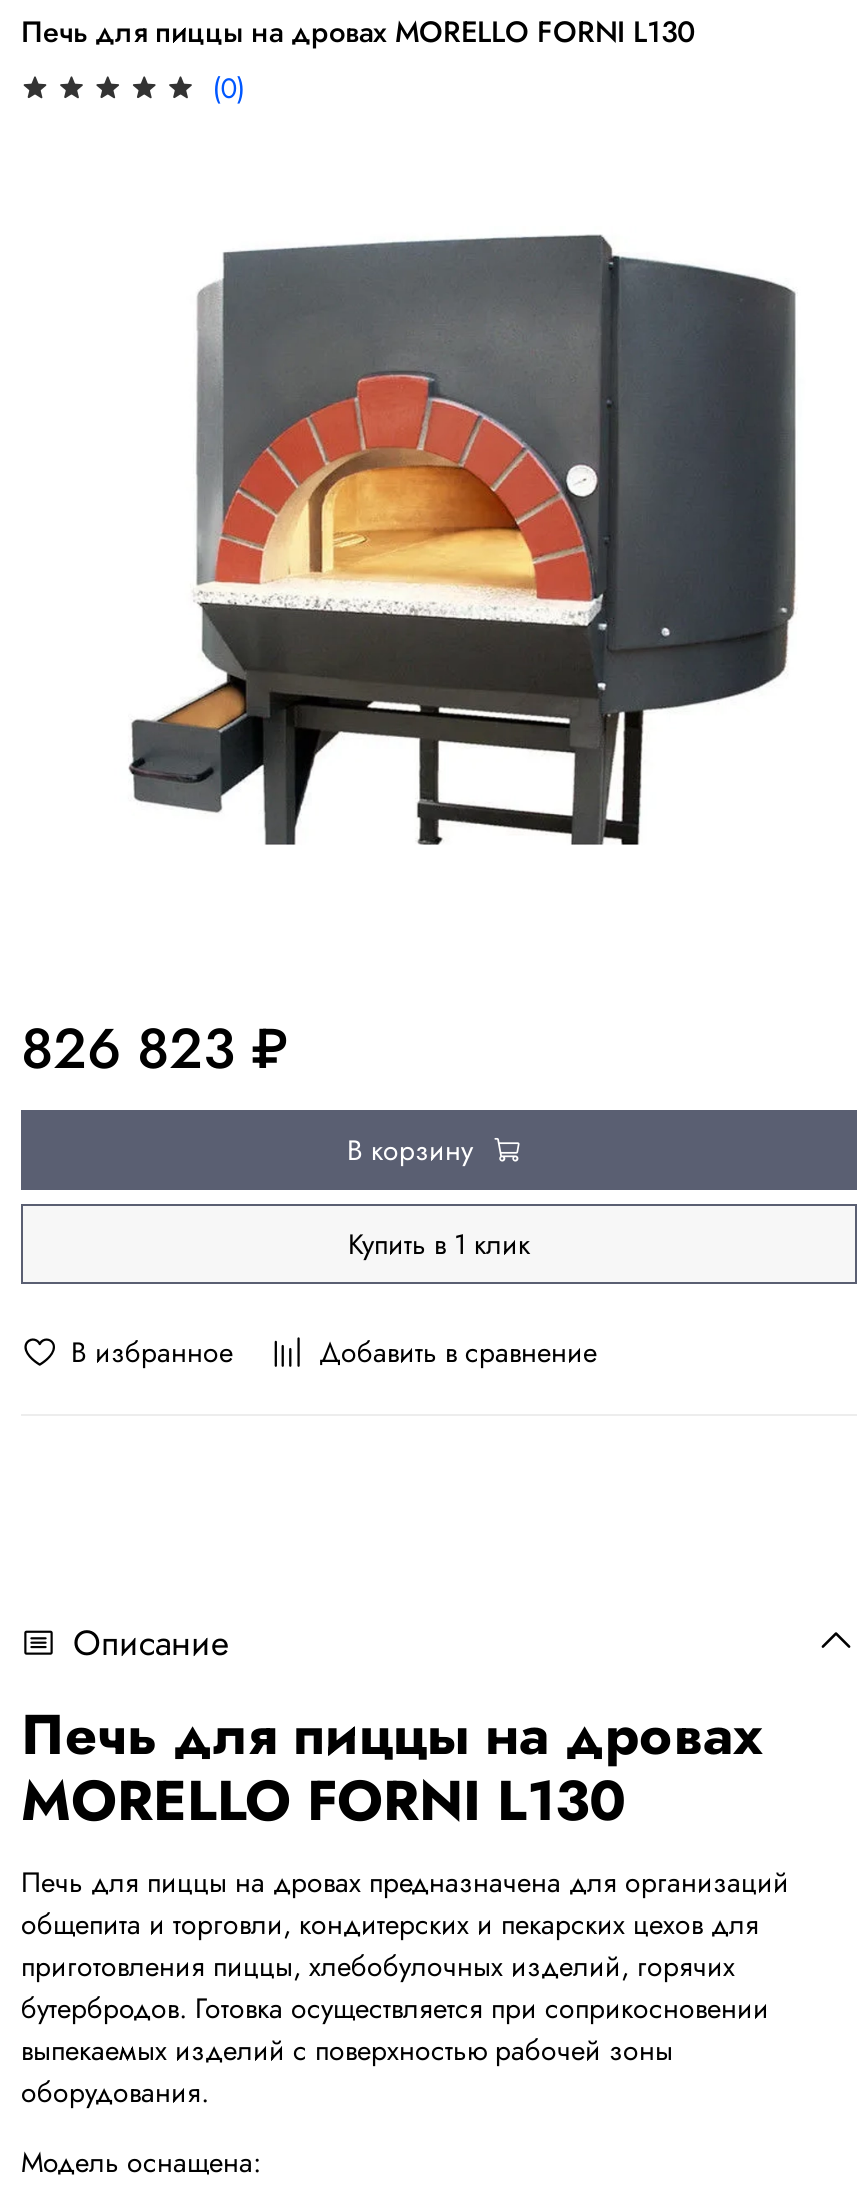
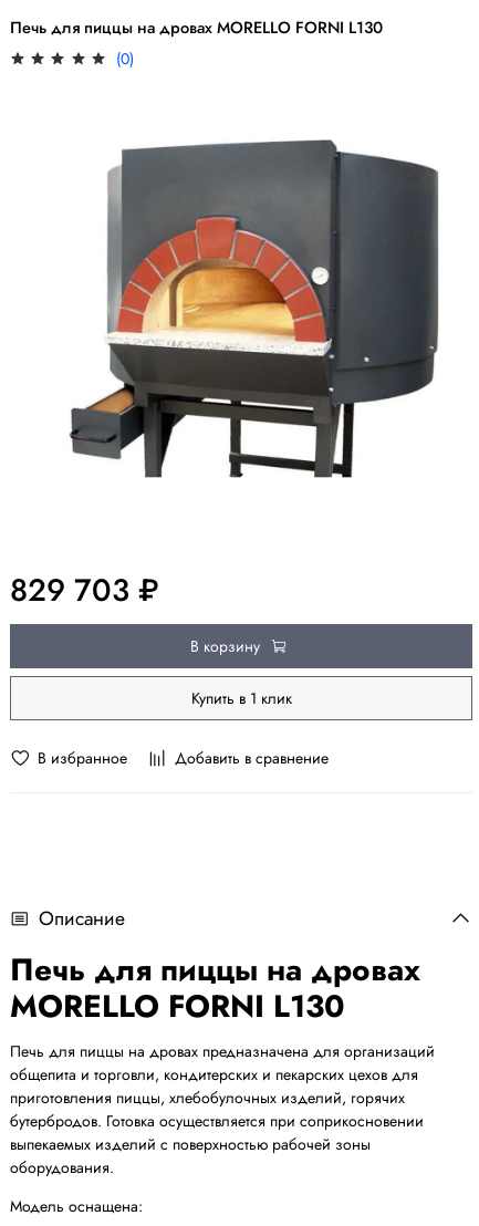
- 826 823 ₽
+ 829 703 ₽
